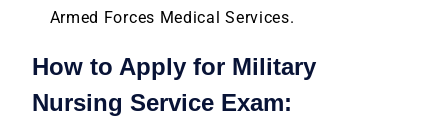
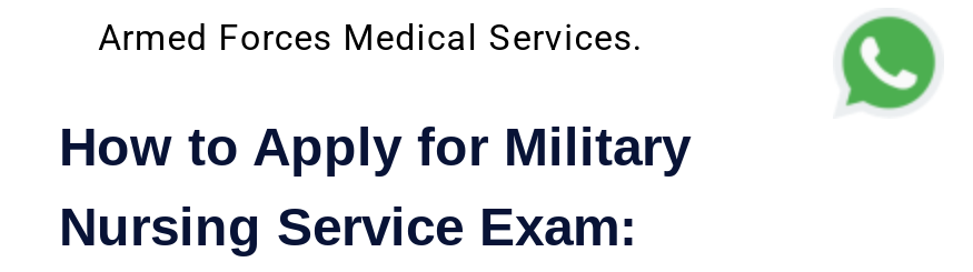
+ [image]
